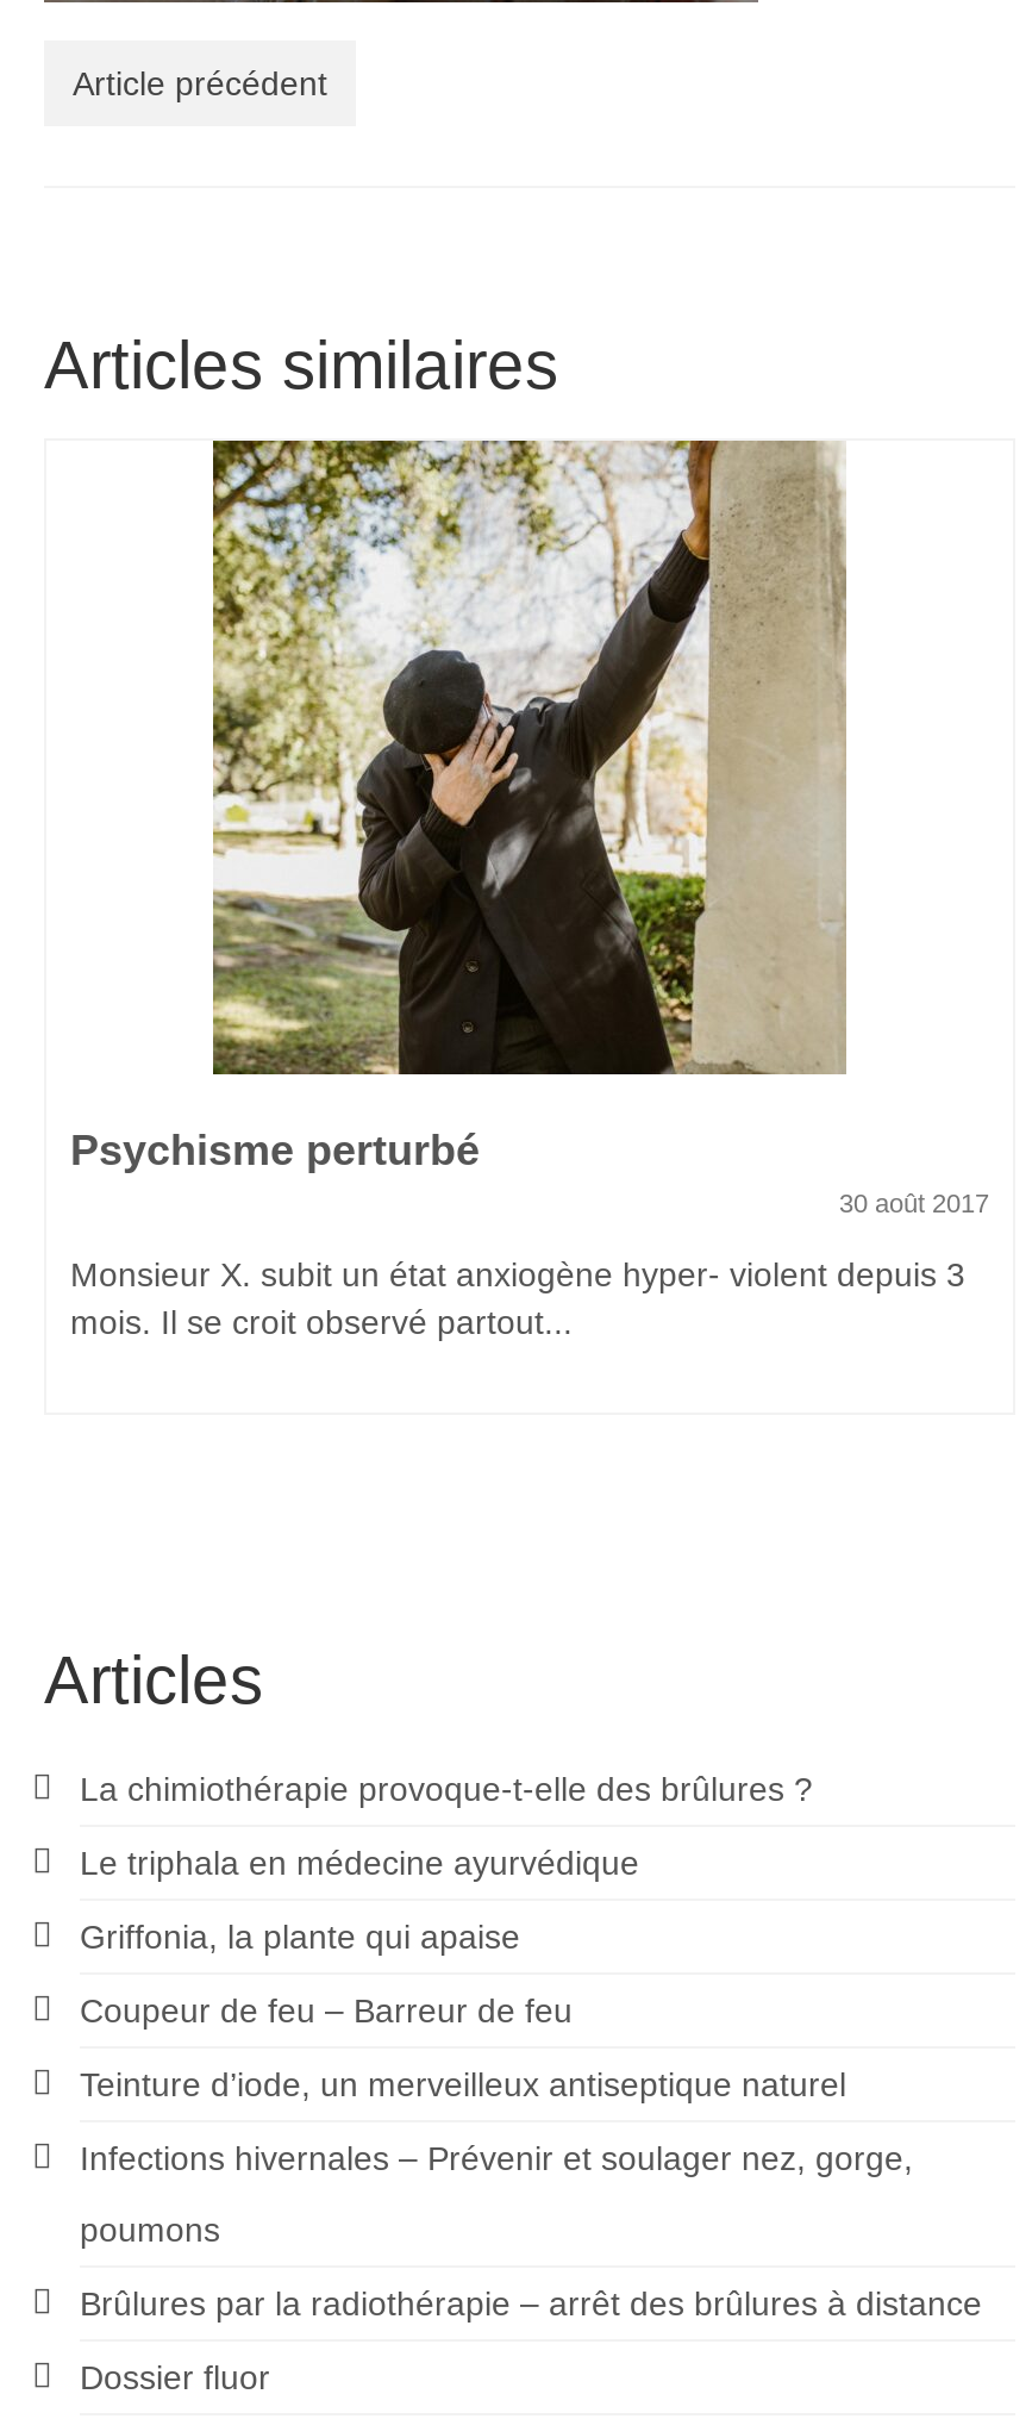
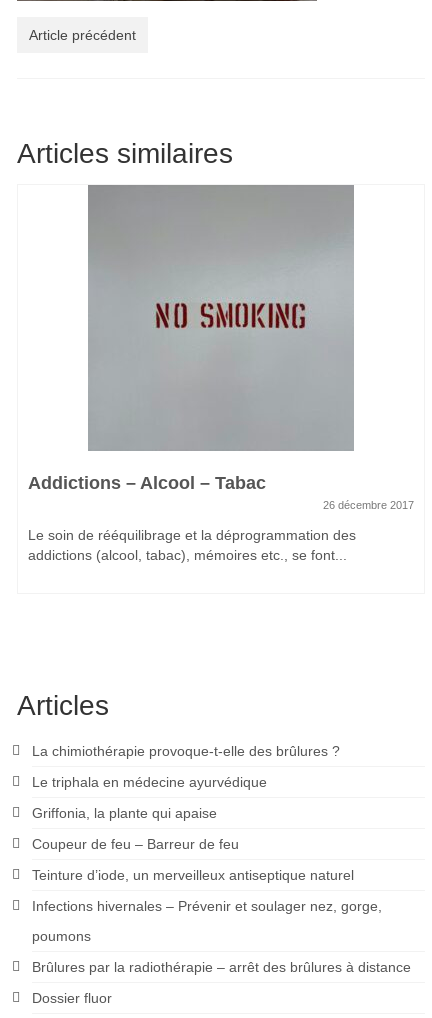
- [image]
- Psychisme perturbé
- 30 août 2017
+ [image]
+ Addictions – Alcool – Tabac
+ 26 décembre 2017

- Monsieur X. subit un état anxiogène hyper- violent depuis 3
- mois. Il se croit observé partout...
+ Le soin de rééquilibrage et la déprogrammation des
+ addictions (alcool, tabac), mémoires etc., se font...
